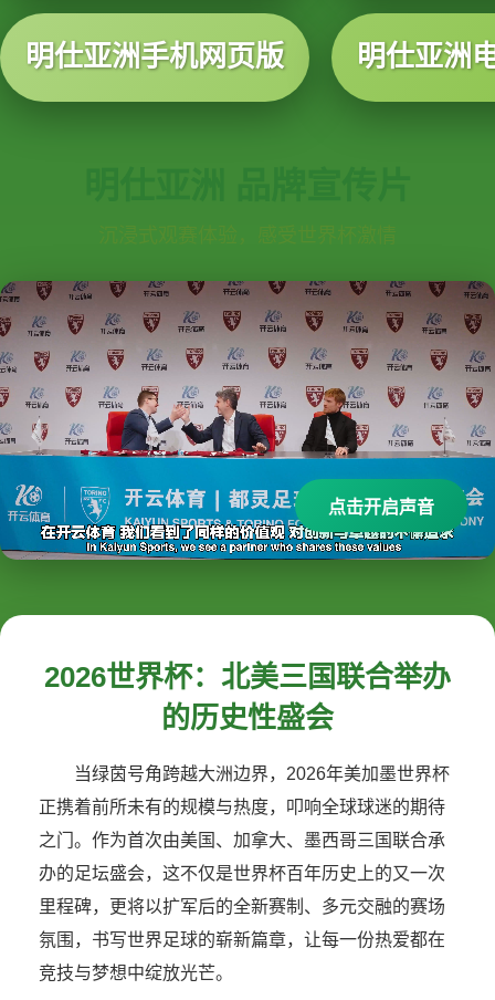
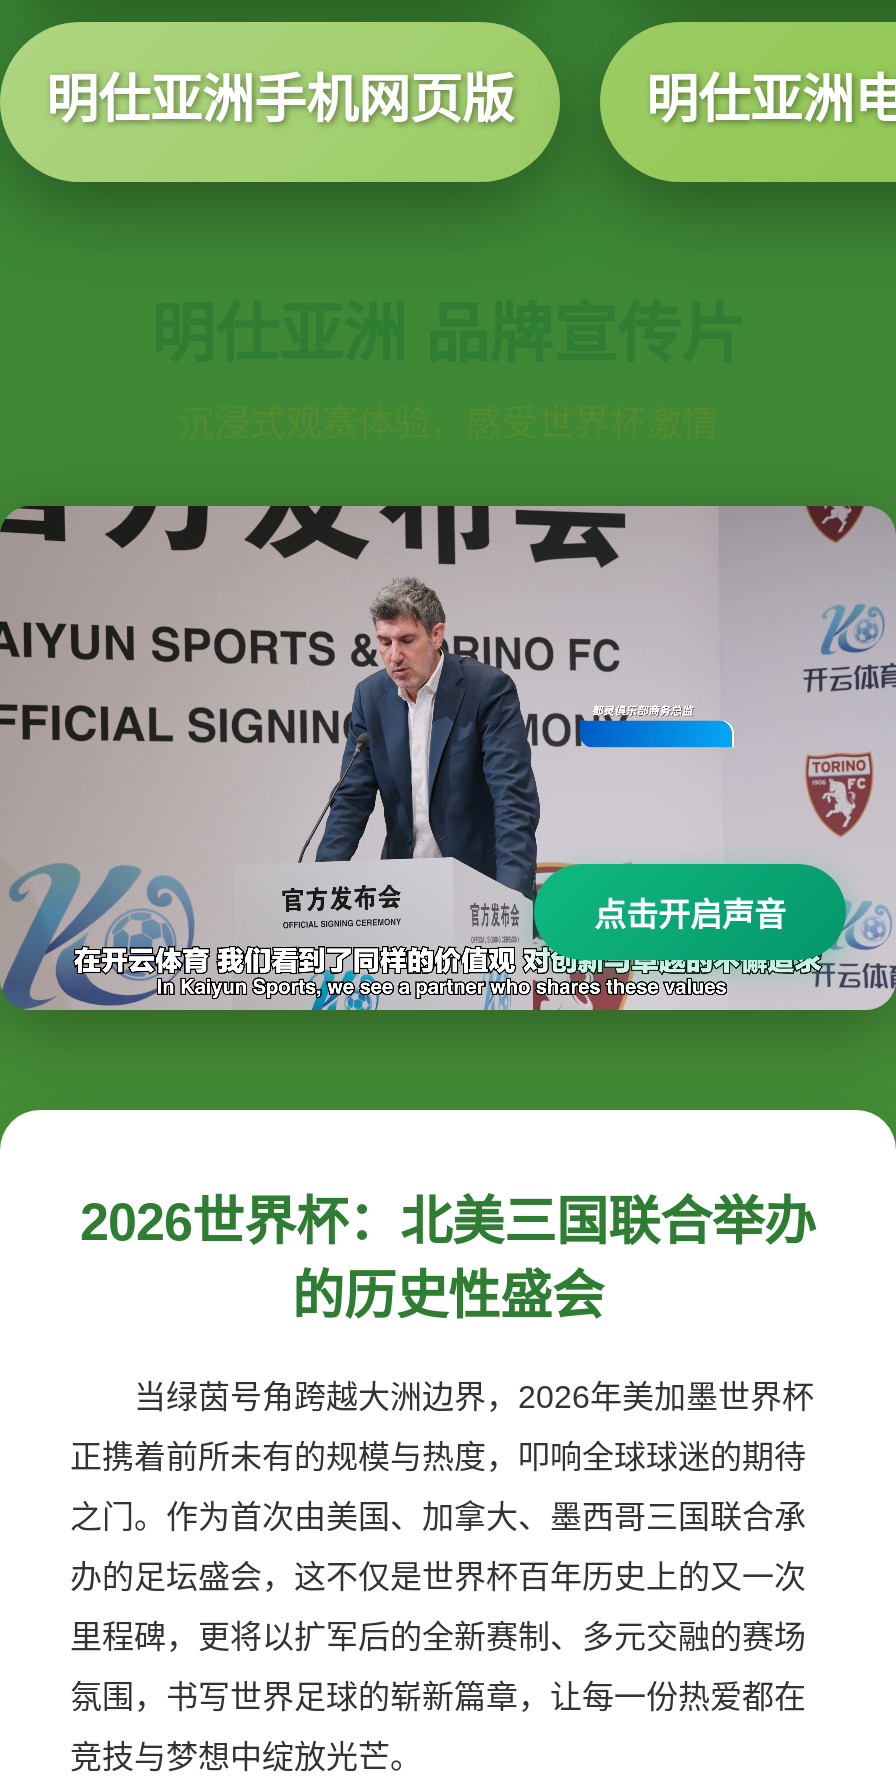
- [image]
+ [image]
